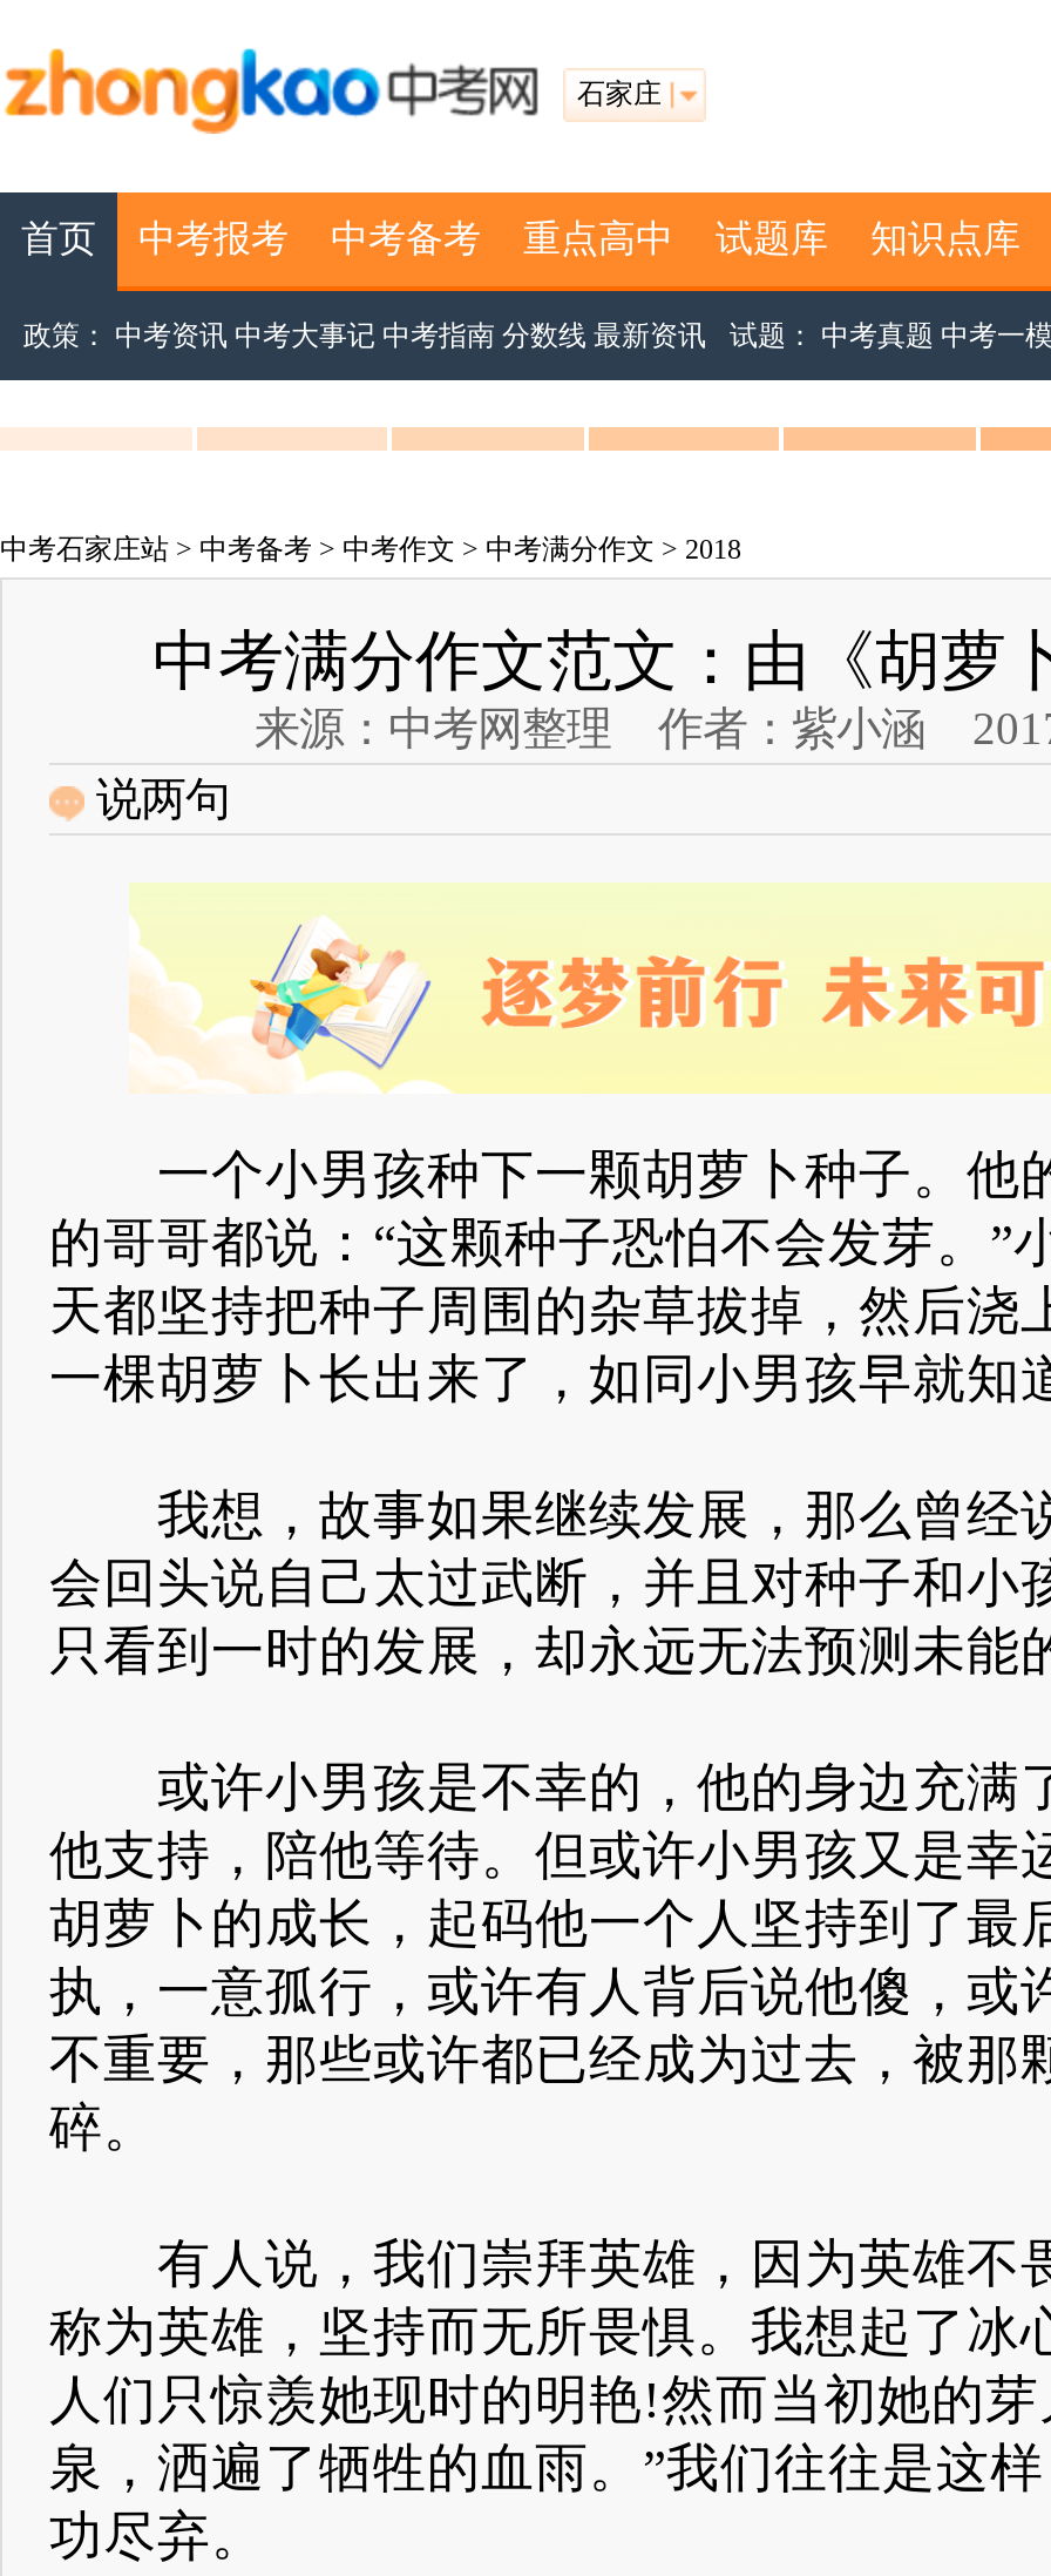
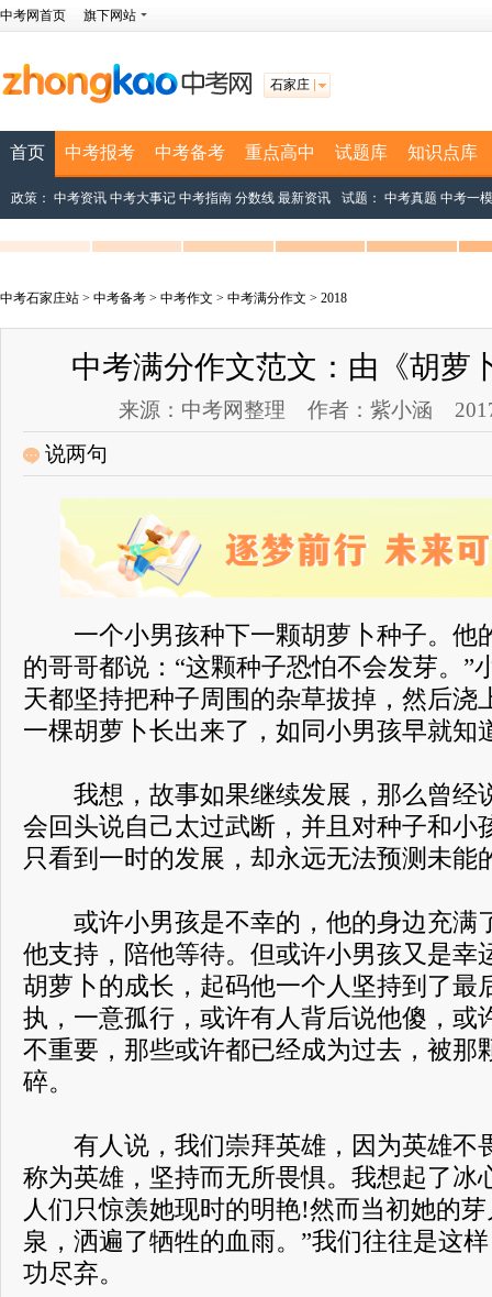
+ 中考网首页
+ 旗下网站
